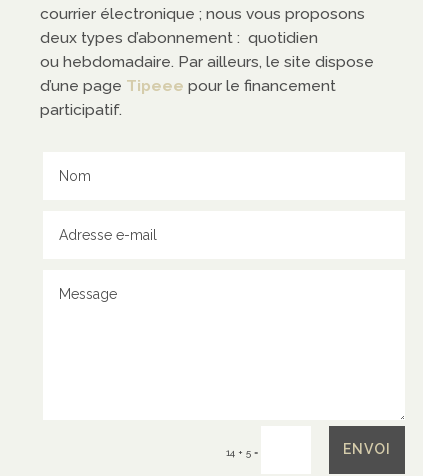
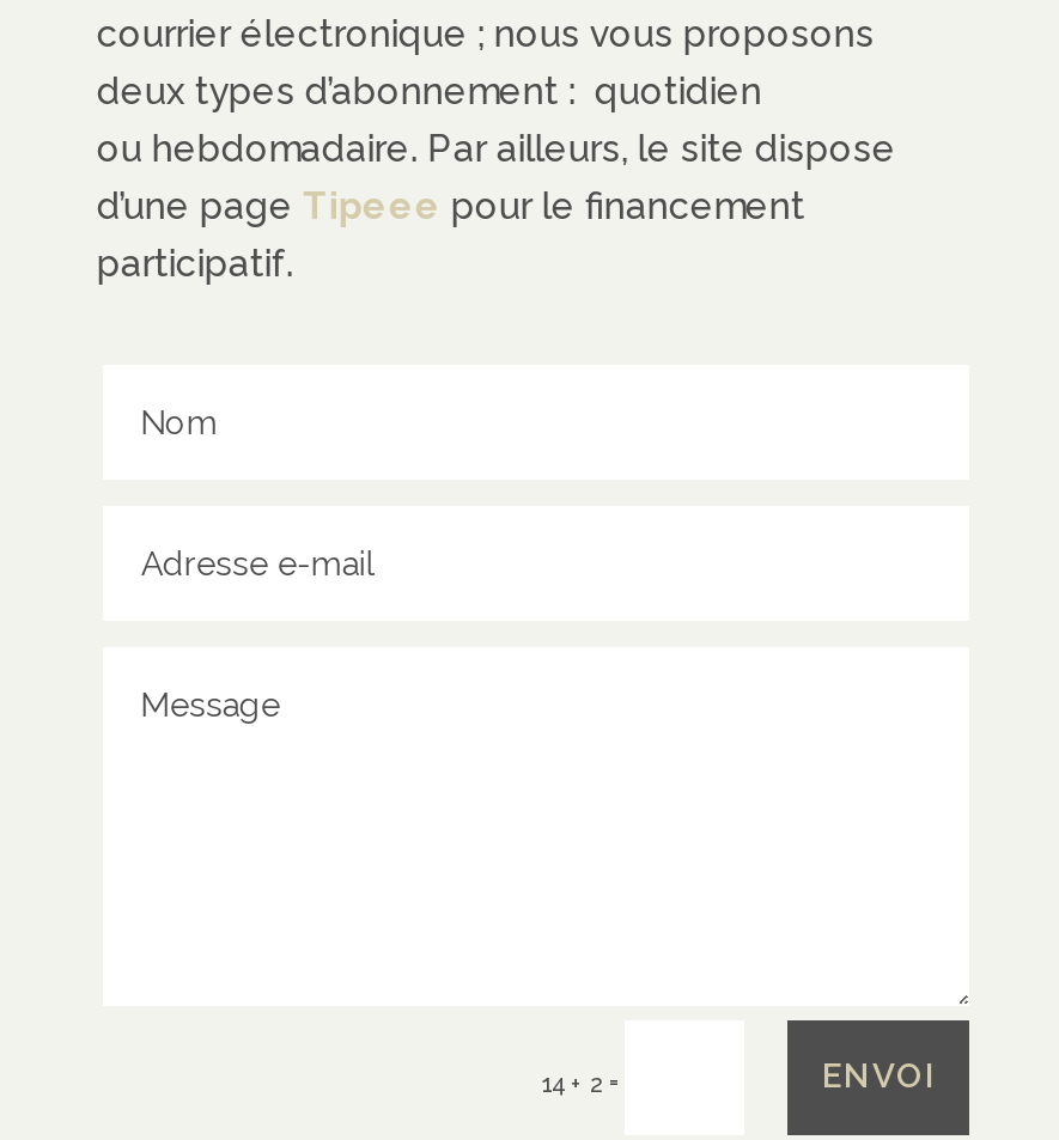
- 14 + 5 =
+ 14 + 2 =
